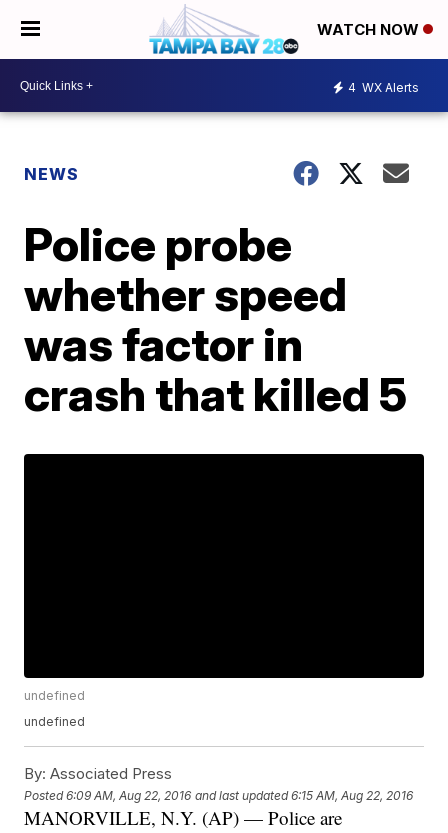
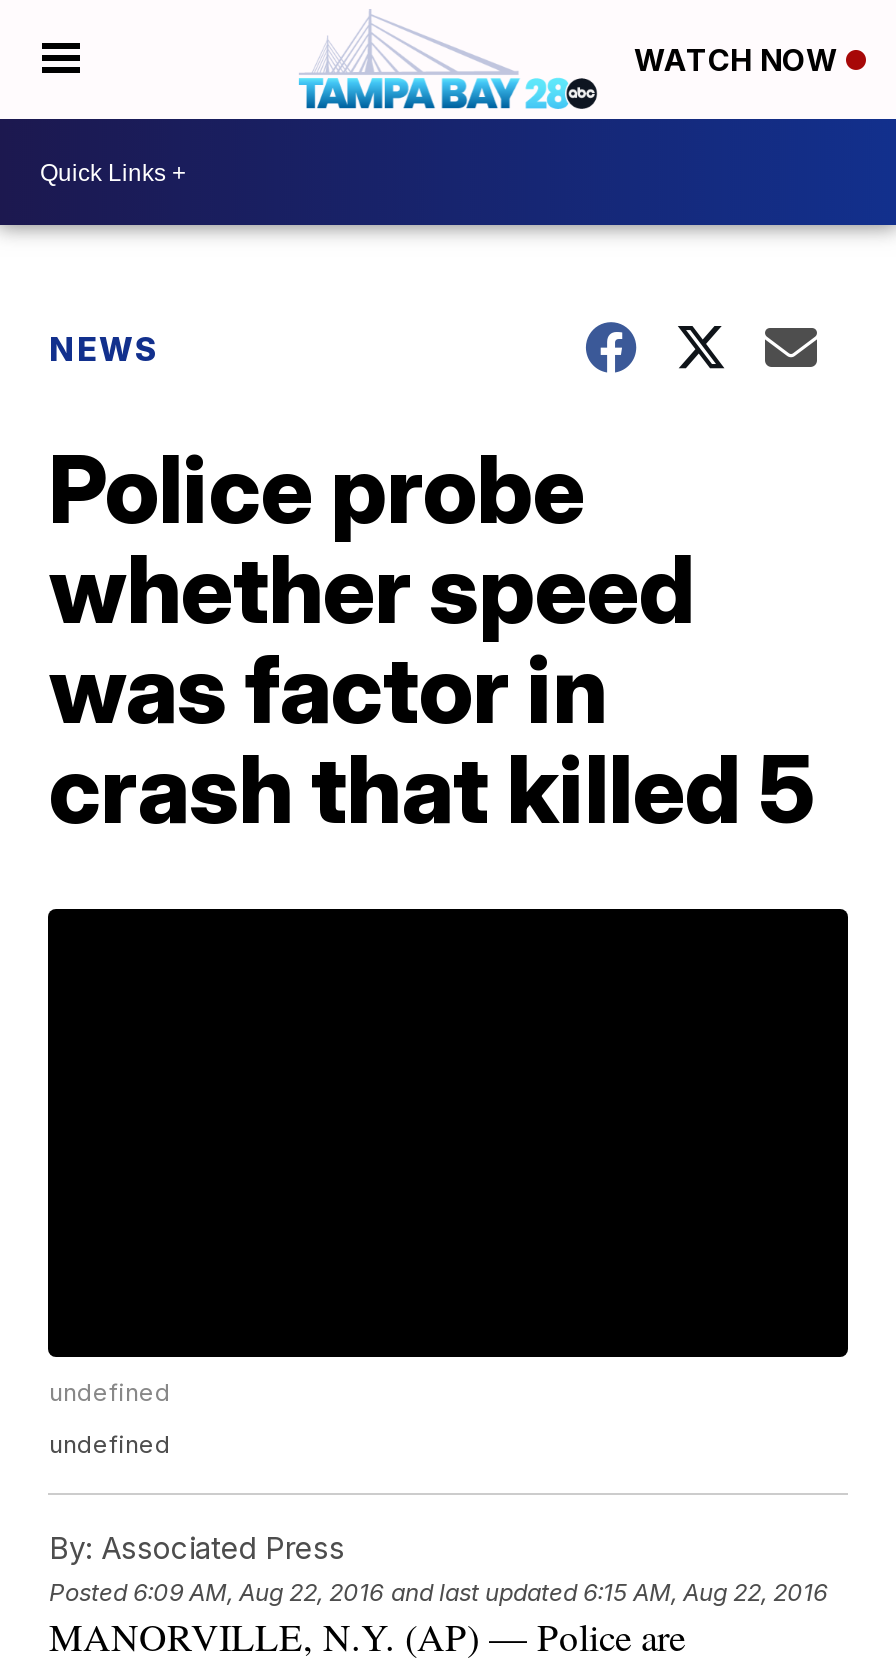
- 4 WX Alerts
